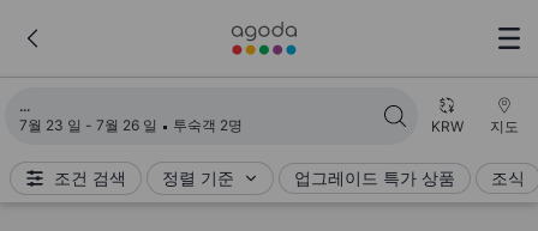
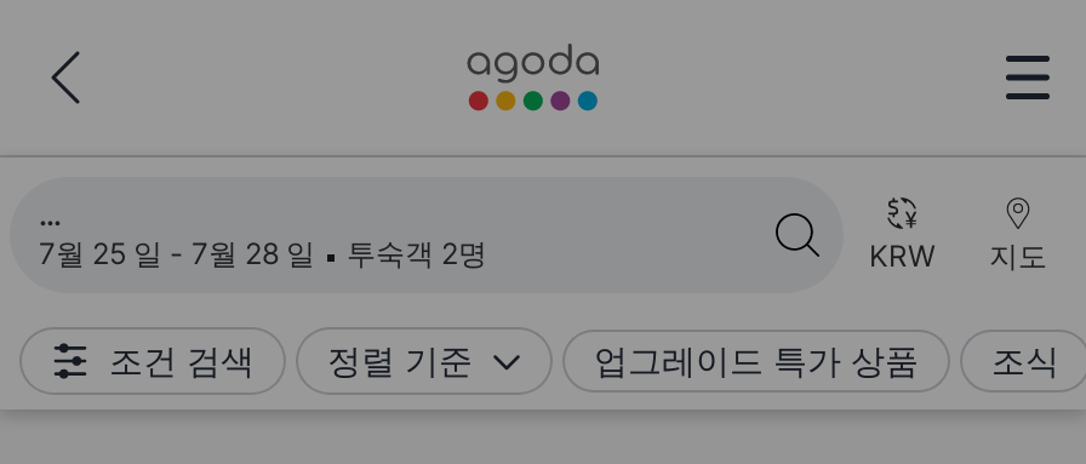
- 7월 23 일 - 7월 26 일 투숙객 2명
+ 7월 25 일 - 7월 28 일 투숙객 2명
